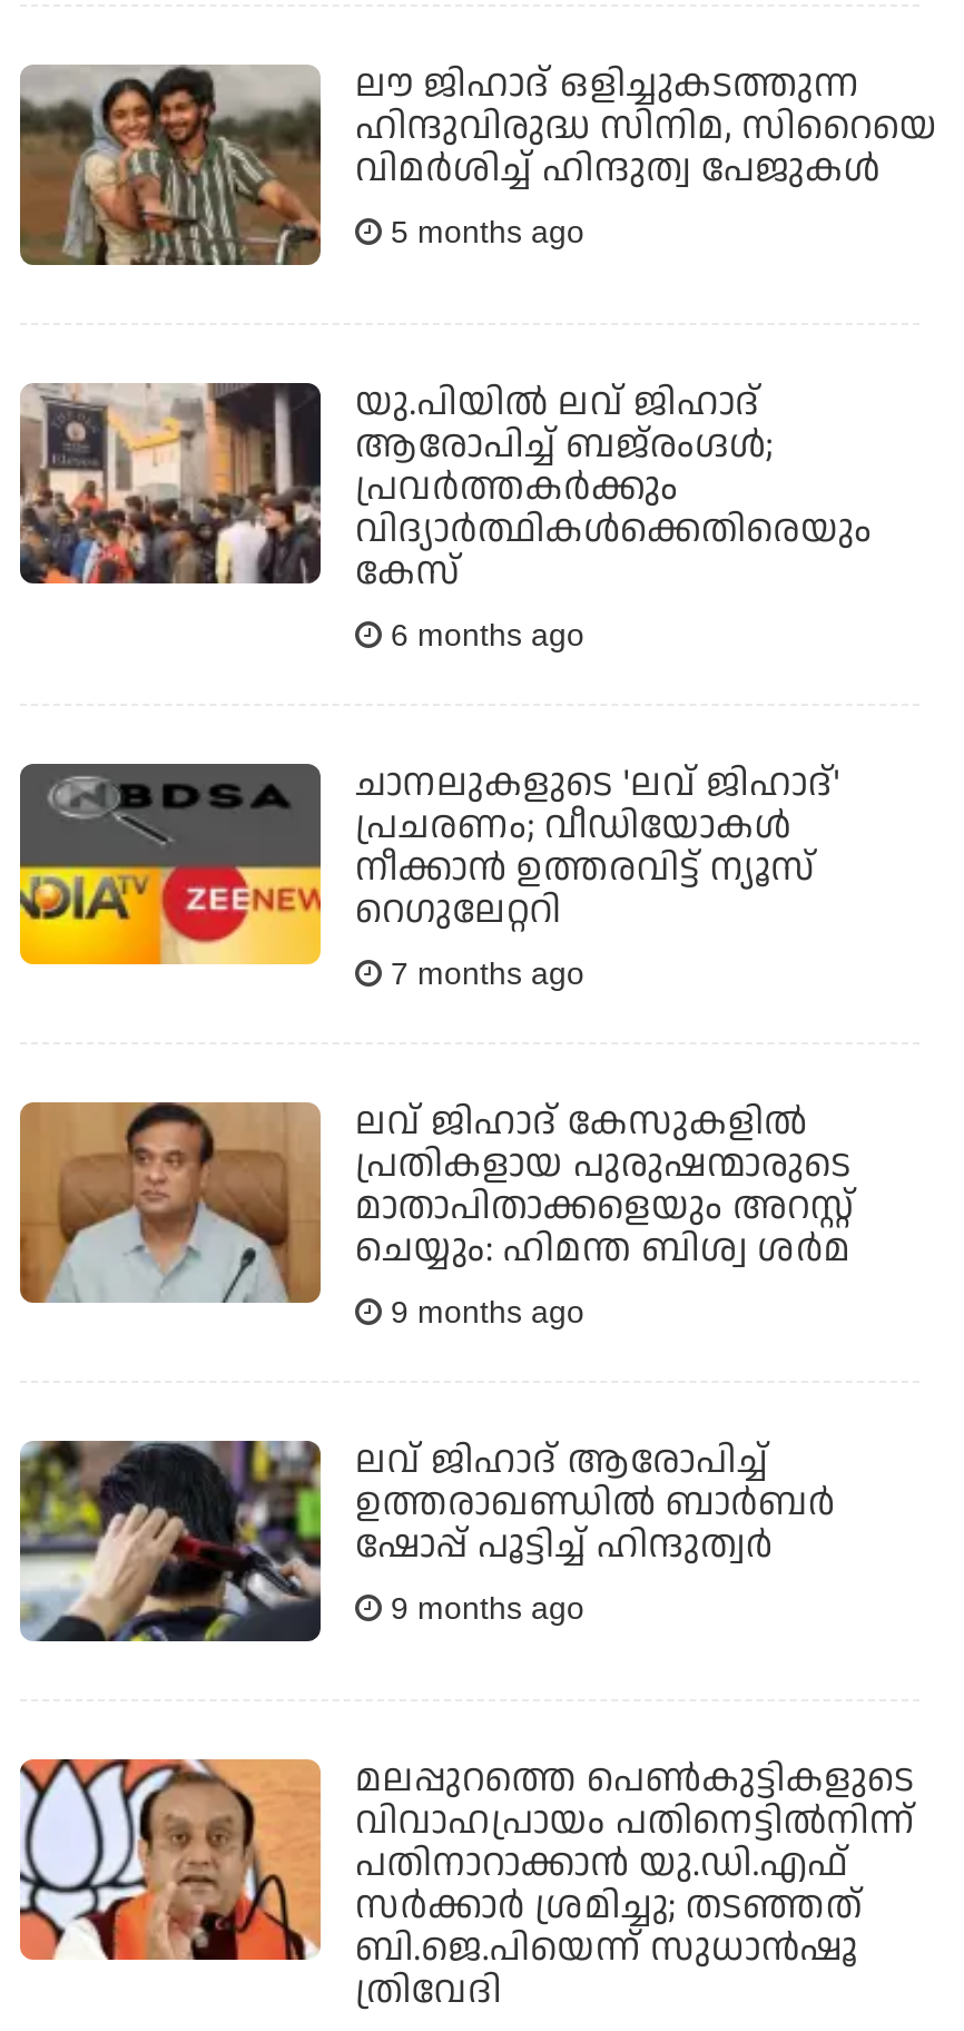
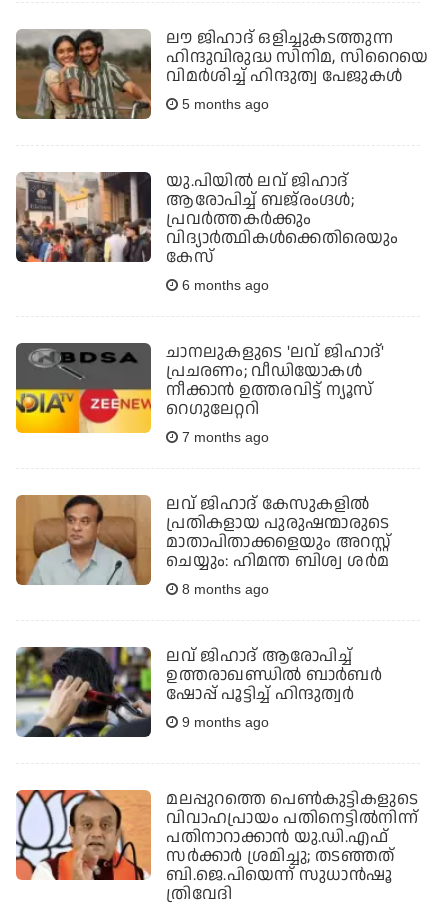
- 9 months ago
+ 8 months ago
